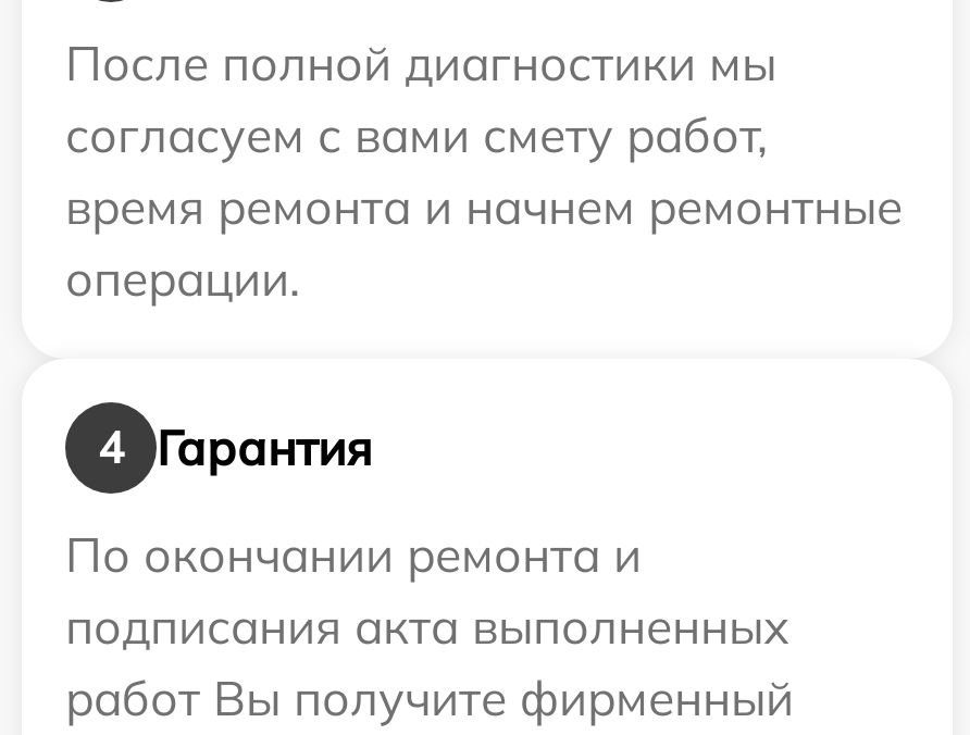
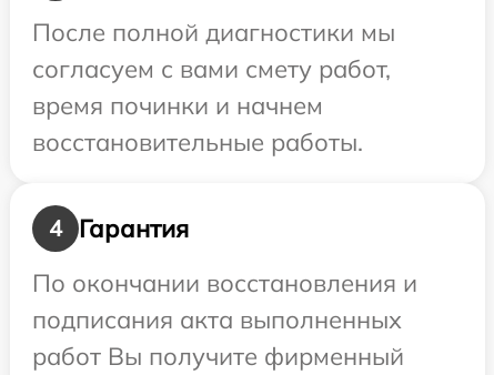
- время ремонта и начнем ремонтные
- операции.
+ время починки и начнем
+ восстановительные работы.

- По окончании ремонта и
+ По окончании восстановления и
